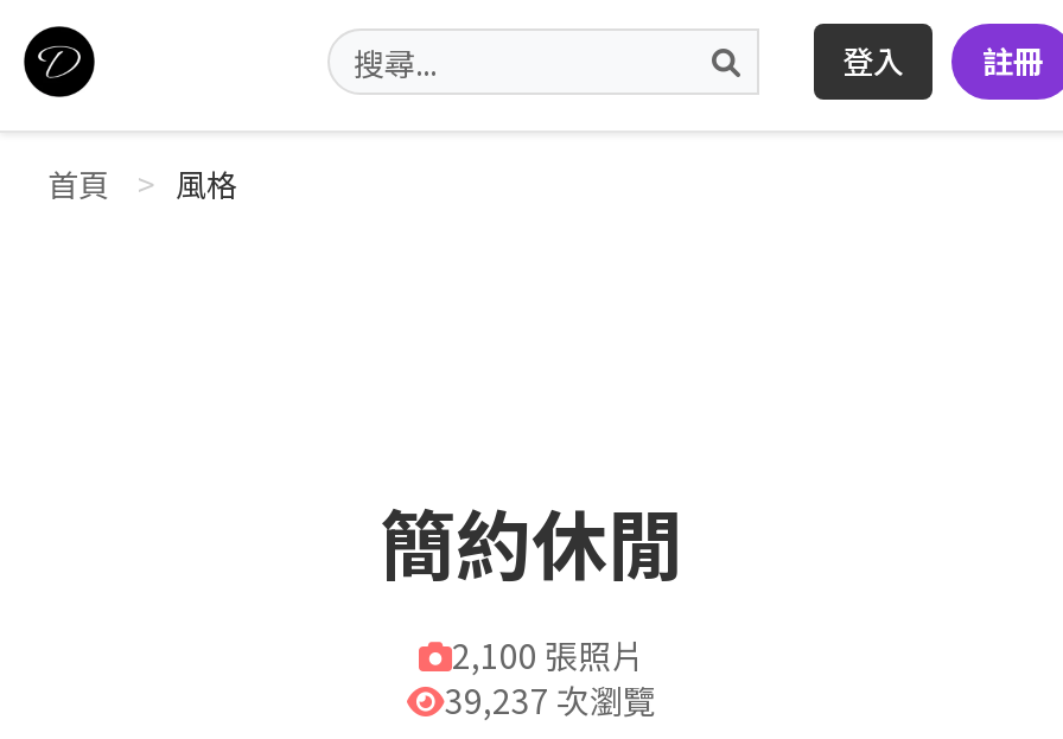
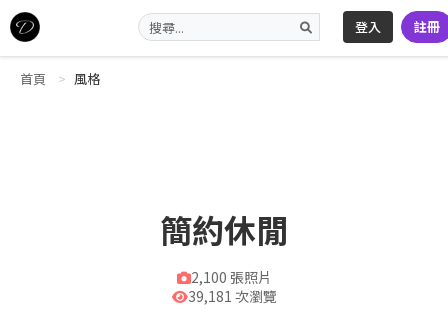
- 39,237 次瀏覽
+ 39,181 次瀏覽
